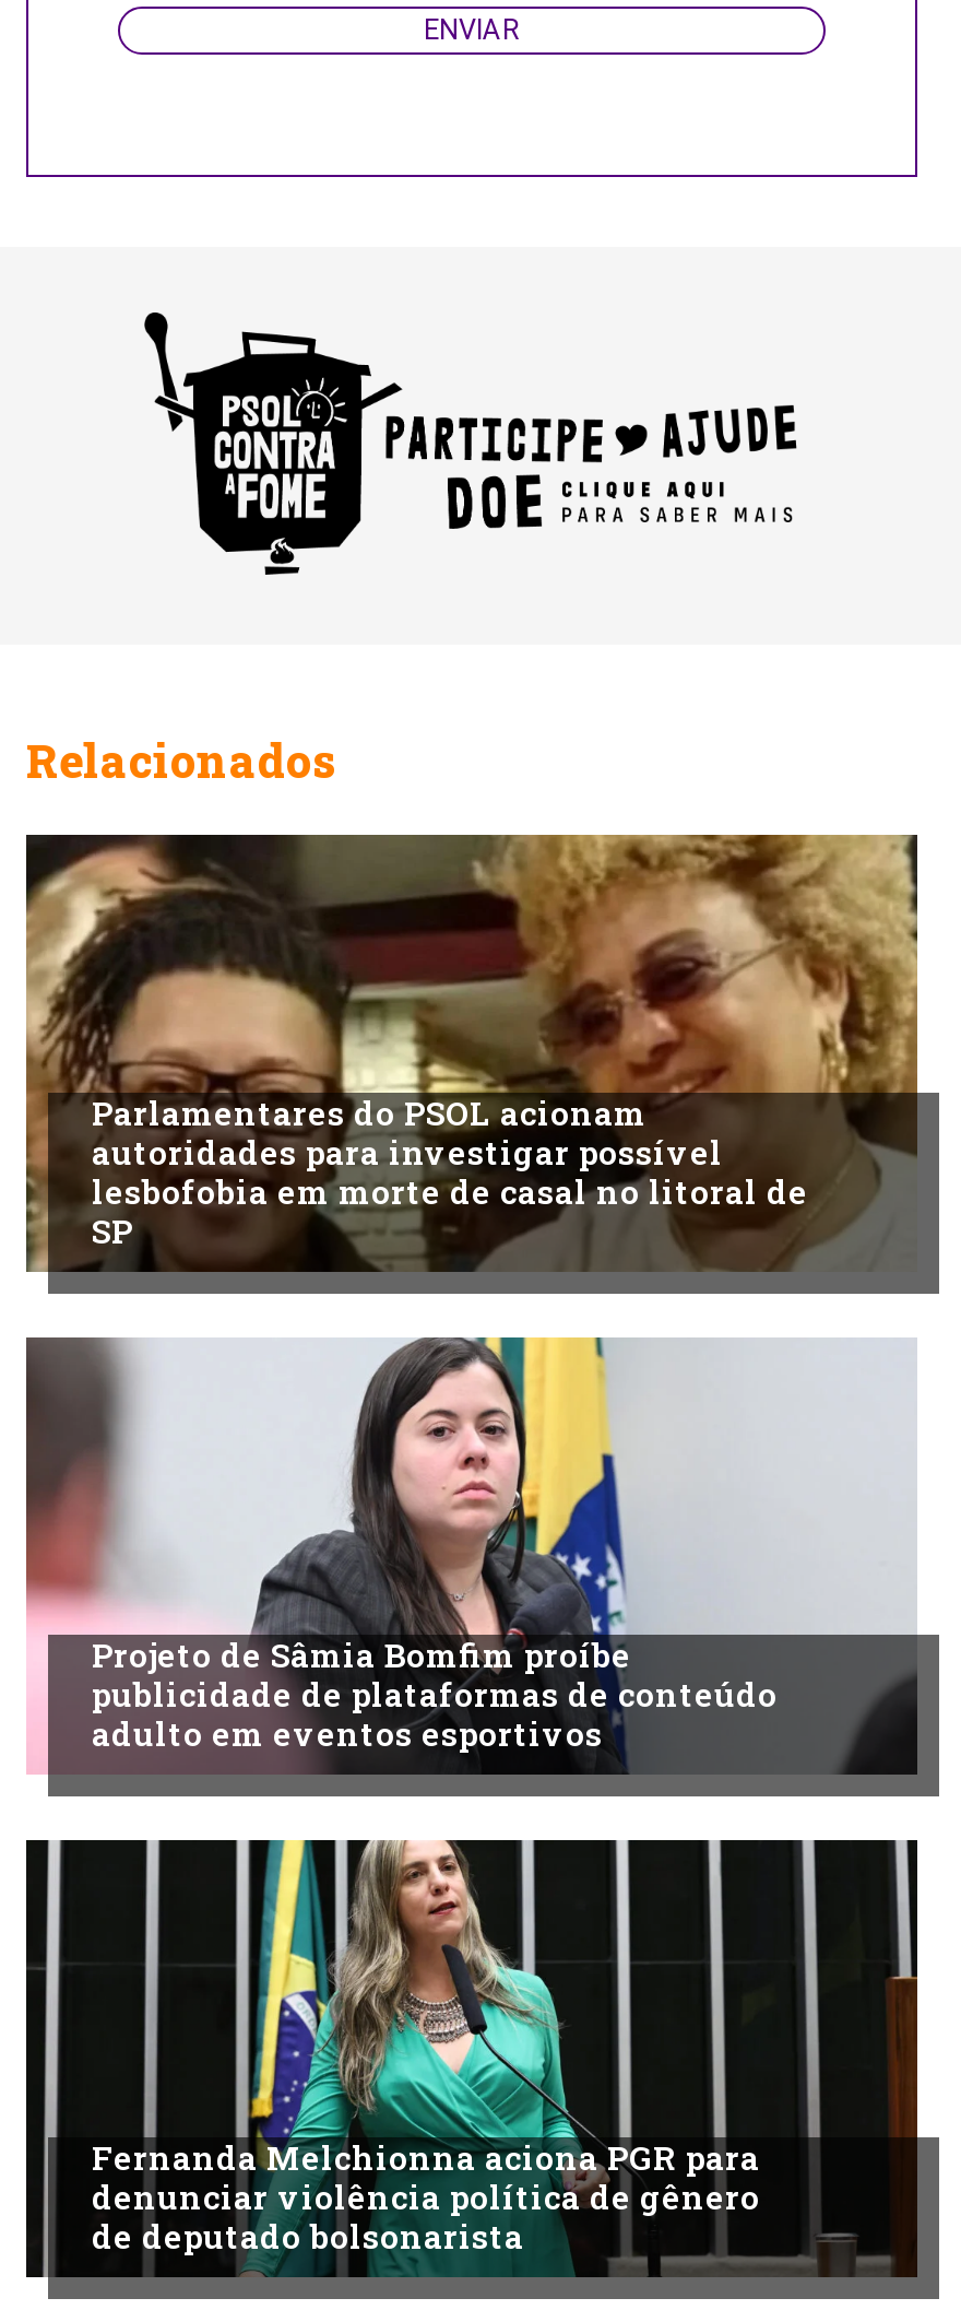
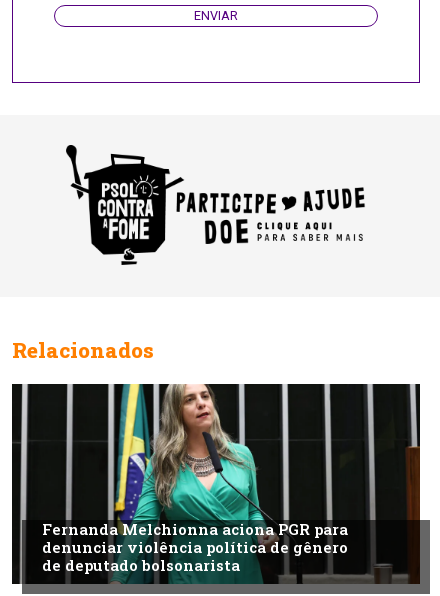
- [image]
- Parlamentares do PSOL acionam
- autoridades para investigar possível
- lesbofobia em morte de casal no litoral de
- SP

- [image]
- Projeto de Sâmia Bomfim proíbe
- publicidade de plataformas de conteúdo
- adulto em eventos esportivos
